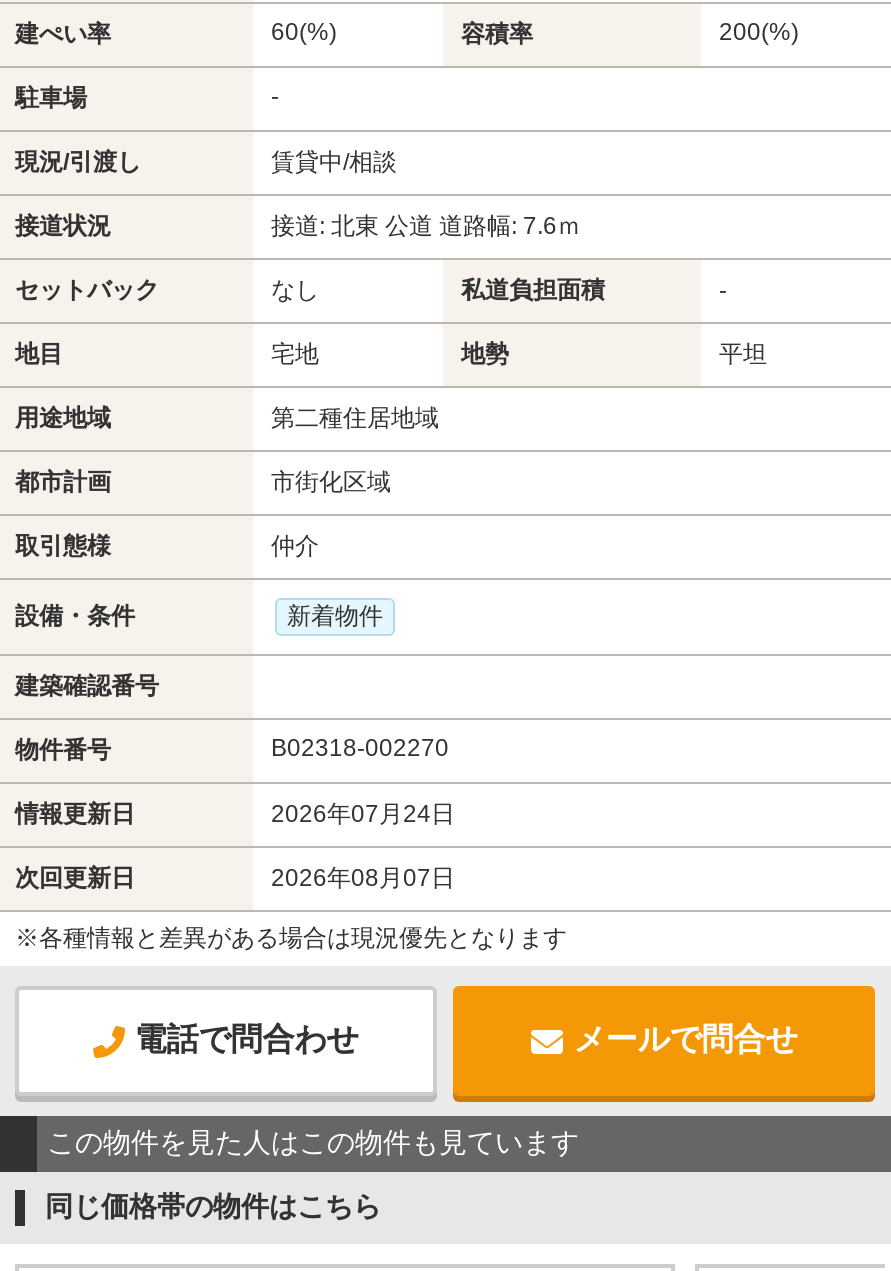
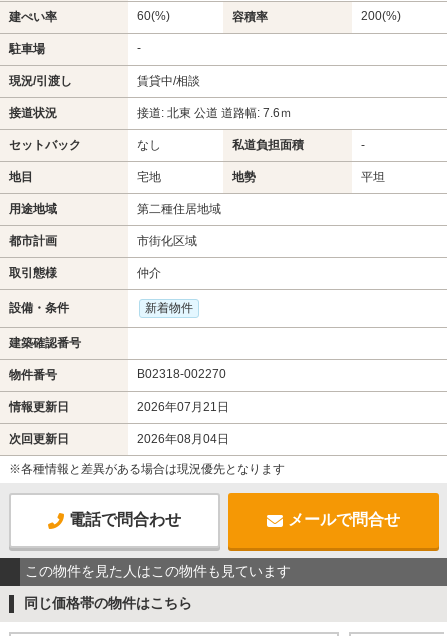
- 2026年07月24日
+ 2026年07月21日

- 2026年08月07日
+ 2026年08月04日
